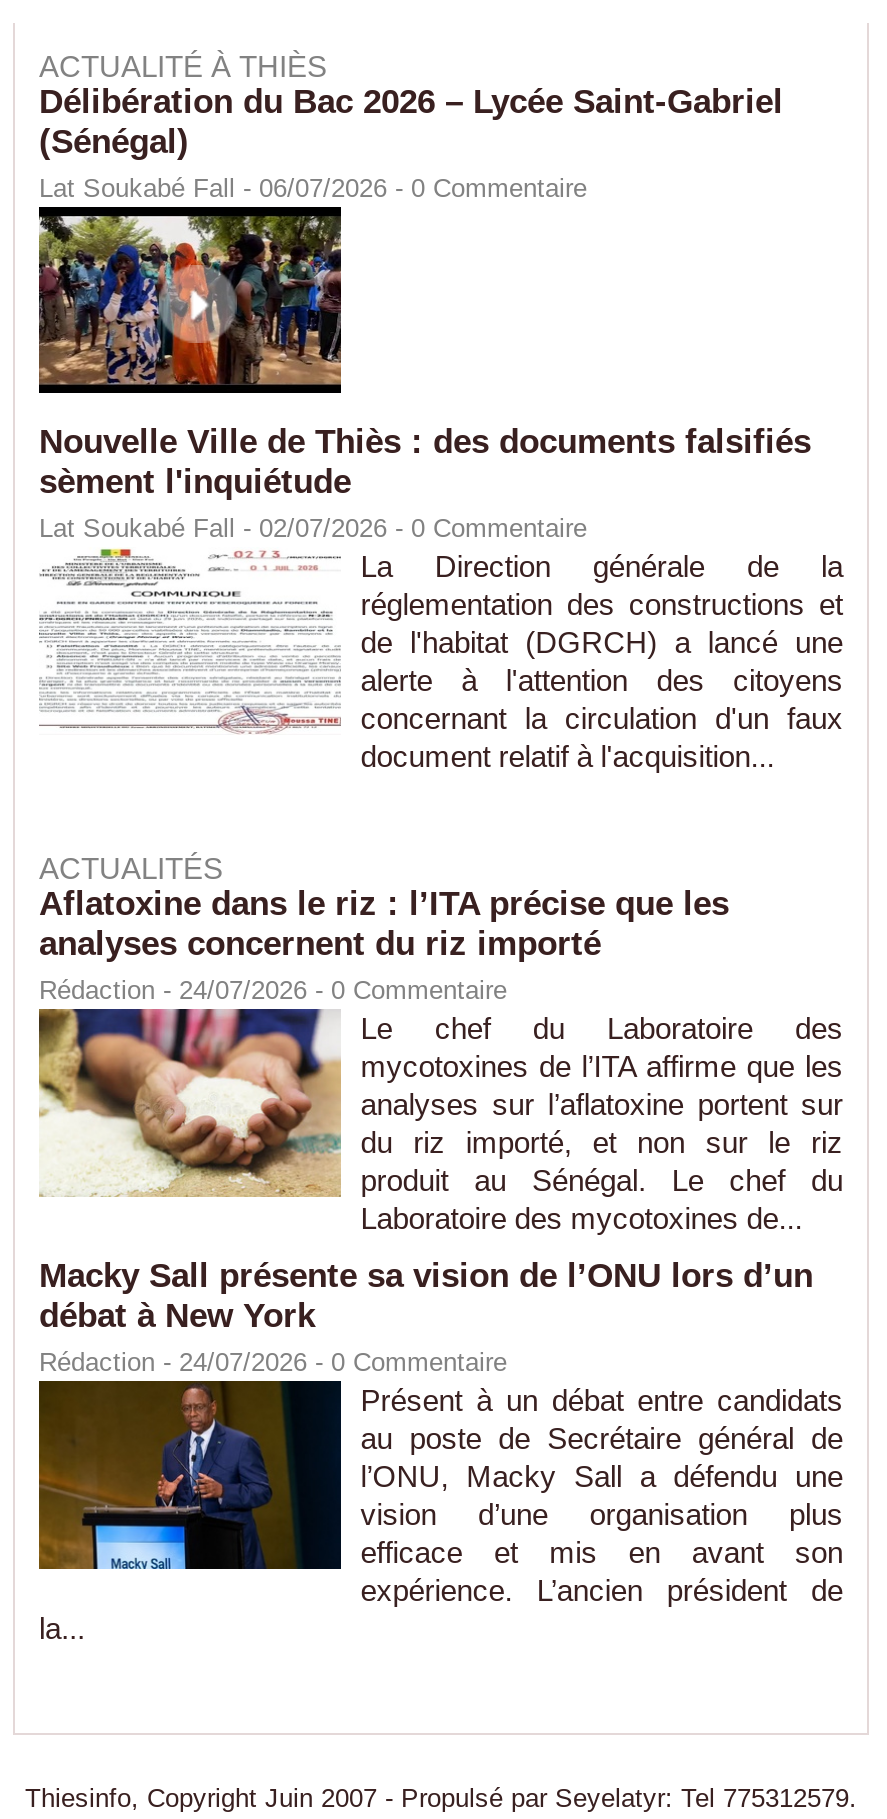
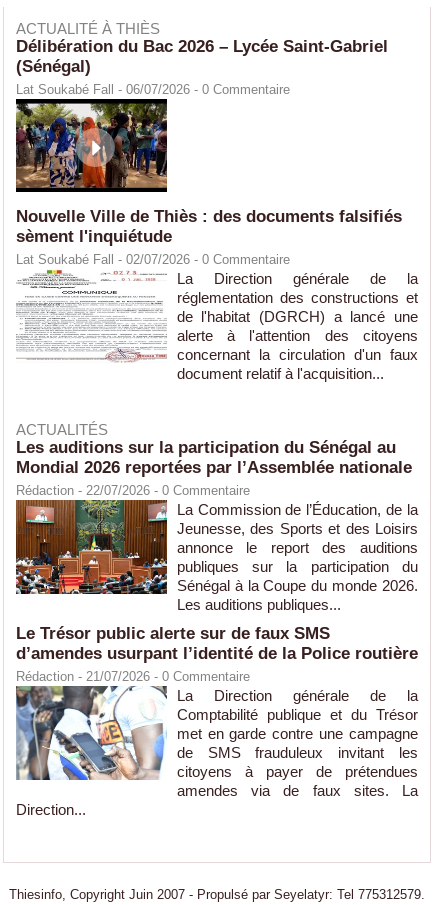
- [image]
- Aflatoxine dans le riz : l’ITA précise que les
- analyses concernent du riz importé
- Rédaction - 24/07/2026 - 0 Commentaire
- Le chef du Laboratoire des
- mycotoxines de l’ITA affirme que les
- analyses sur l’aflatoxine portent sur
- du riz importé, et non sur le riz
- produit au Sénégal. Le chef du
- Laboratoire des mycotoxines de...
+ [image]
+ Les auditions sur la participation du Sénégal au
+ Mondial 2026 reportées par l’Assemblée nationale
+ Rédaction - 22/07/2026 - 0 Commentaire
+ La Commission de l’Éducation, de la
+ Jeunesse, des Sports et des Loisirs
+ annonce le report des auditions
+ publiques sur la participation du
+ Sénégal à la Coupe du monde 2026.
+ Les auditions publiques...

- [image]
- Macky Sall présente sa vision de l’ONU lors d’un
- débat à New York
- Rédaction - 24/07/2026 - 0 Commentaire
- Présent à un débat entre candidats
- au poste de Secrétaire général de
- l’ONU, Macky Sall a défendu une
- vision d’une organisation plus
- efficace et mis en avant son
- expérience. L’ancien président de
- la...
+ [image]
+ Le Trésor public alerte sur de faux SMS
+ d’amendes usurpant l’identité de la Police routière
+ Rédaction - 21/07/2026 - 0 Commentaire
+ La Direction générale de la
+ Comptabilité publique et du Trésor
+ met en garde contre une campagne
+ de SMS frauduleux invitant les
+ citoyens à payer de prétendues
+ amendes via de faux sites. La
+ Direction...
